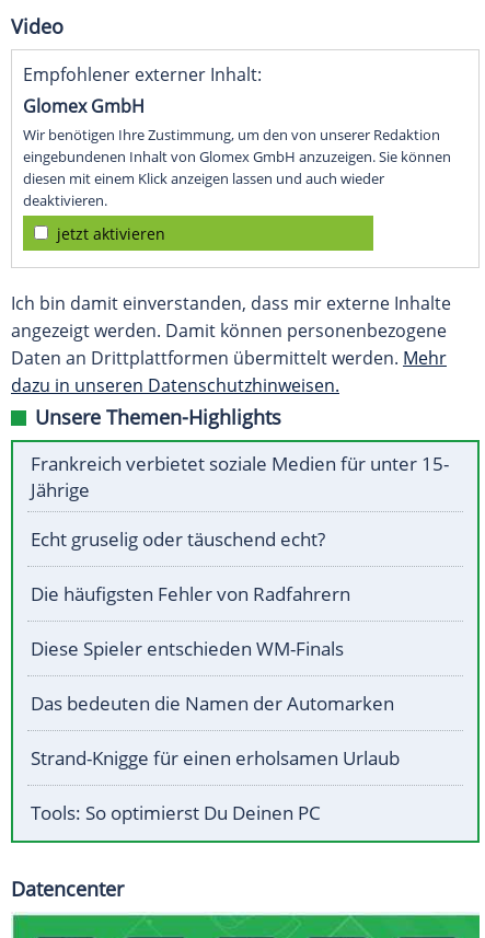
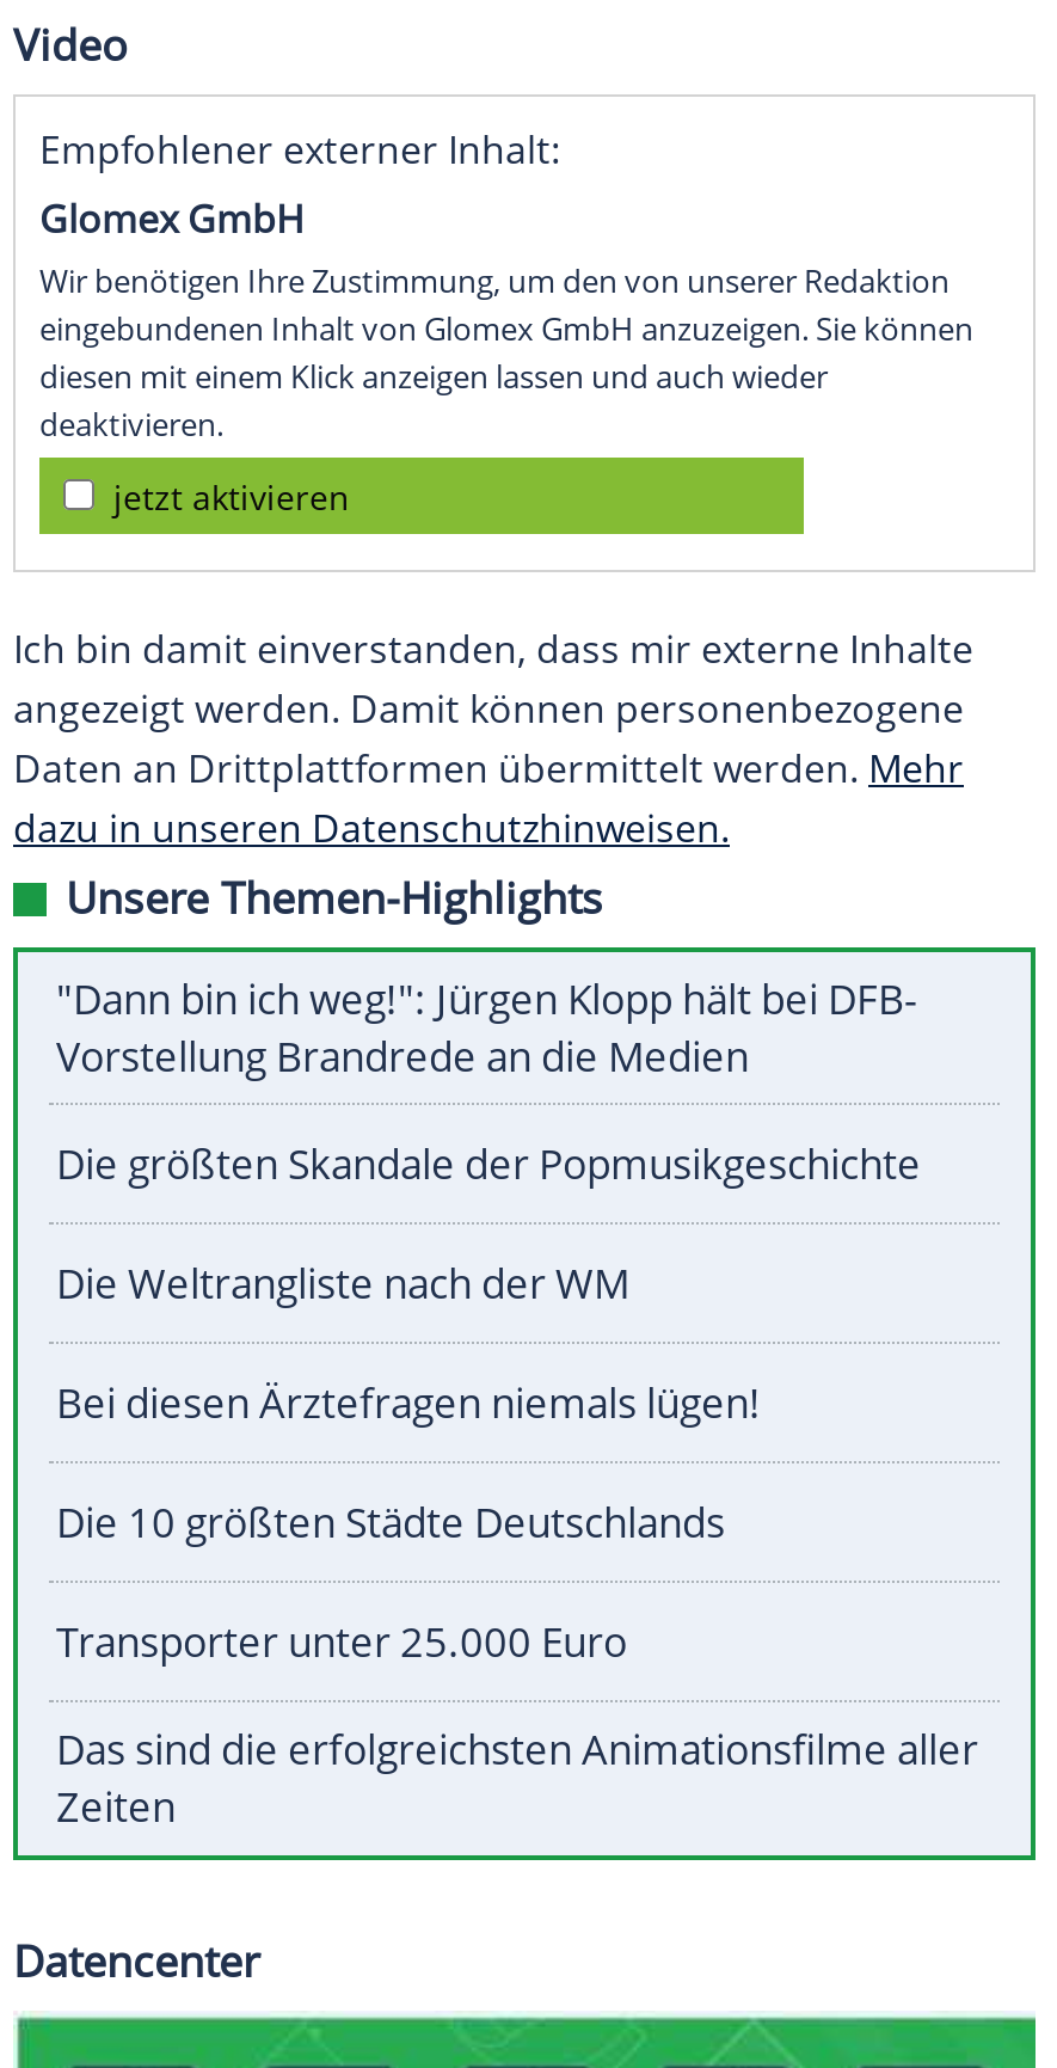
- Frankreich verbietet soziale Medien für unter 15-
- Jährige
+ "Dann bin ich weg!": Jürgen Klopp hält bei DFB-
+ Vorstellung Brandrede an die Medien

- Echt gruselig oder täuschend echt?
+ Die größten Skandale der Popmusikgeschichte

- Die häufigsten Fehler von Radfahrern
+ Die Weltrangliste nach der WM

- Diese Spieler entschieden WM-Finals
+ Bei diesen Ärztefragen niemals lügen!

- Das bedeuten die Namen der Automarken
+ Die 10 größten Städte Deutschlands

- Strand-Knigge für einen erholsamen Urlaub
+ Transporter unter 25.000 Euro

- Tools: So optimierst Du Deinen PC
+ Das sind die erfolgreichsten Animationsfilme aller
+ Zeiten
